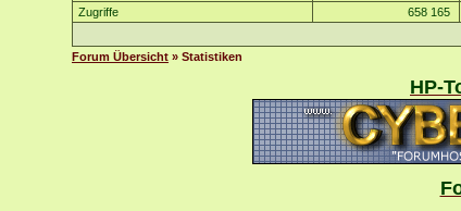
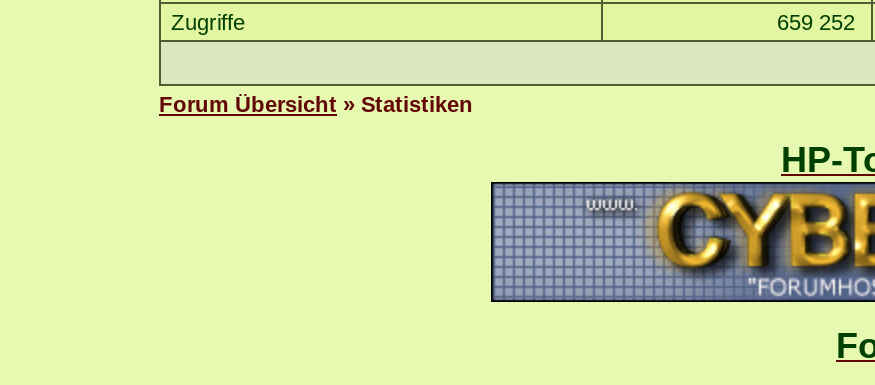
- 658 165
+ 659 252
